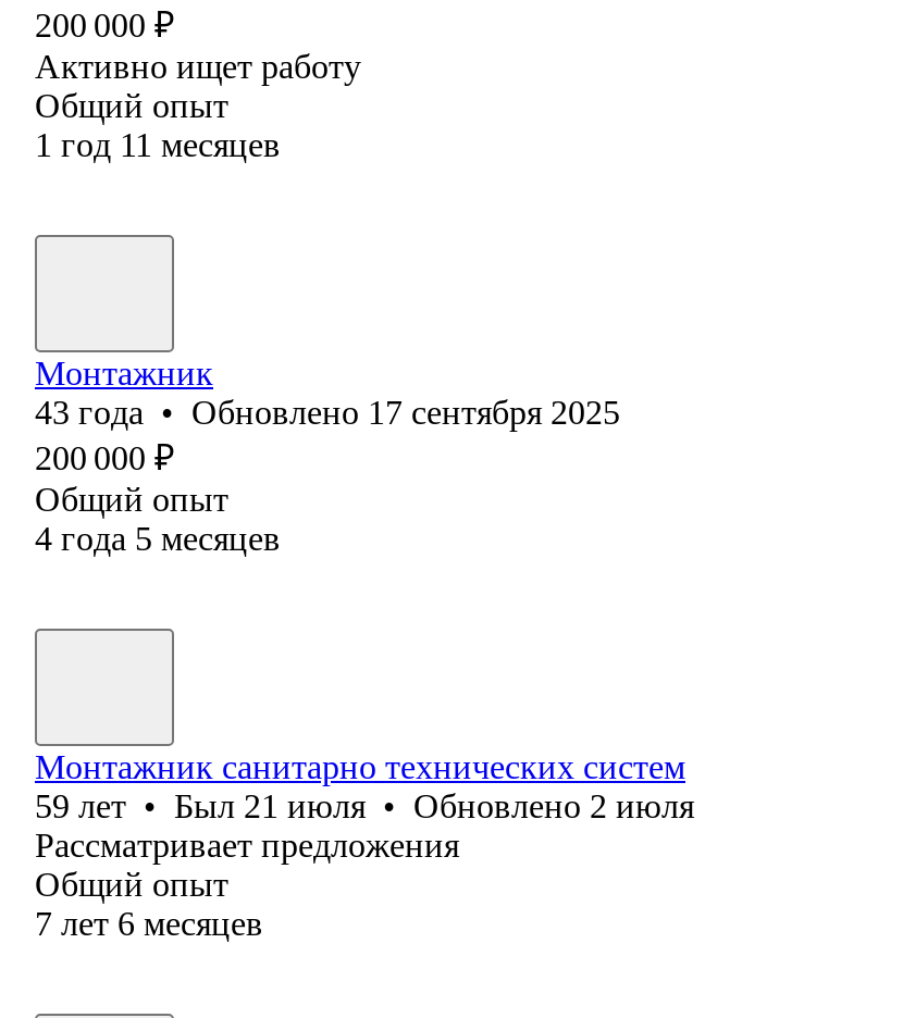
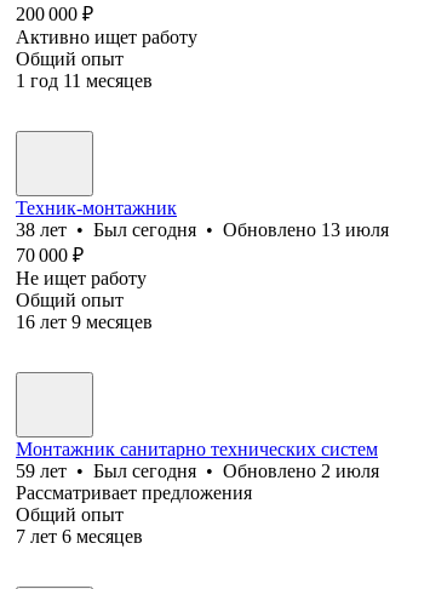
- Монтажник
- 43 года • Обновлено 17 сентября 2025
- 200 000 ₽
+ Техник-монтажник
+ 38 лет • Был сегодня • Обновлено 13 июля
+ 70 000 ₽
+ Не ищет работу

- 4 года 5 месяцев
+ 16 лет 9 месяцев

- 59 лет • Был 21 июля • Обновлено 2 июля
+ 59 лет • Был сегодня • Обновлено 2 июля
